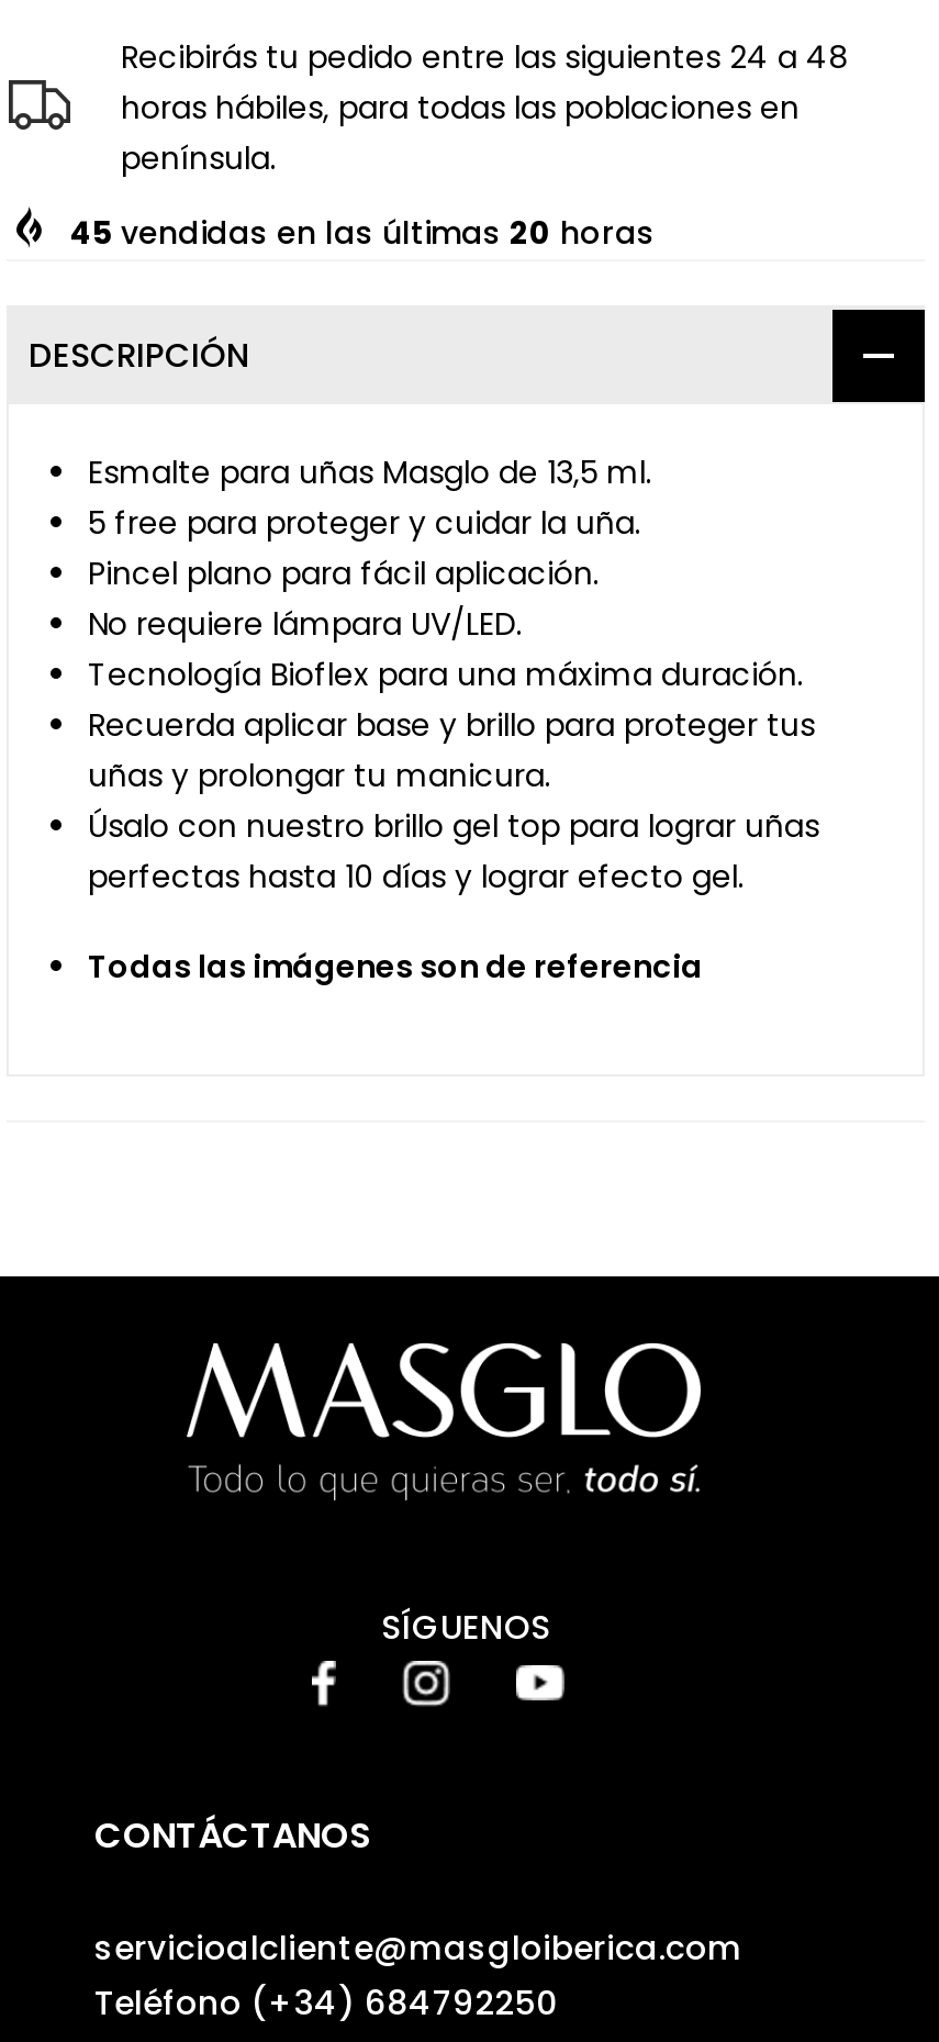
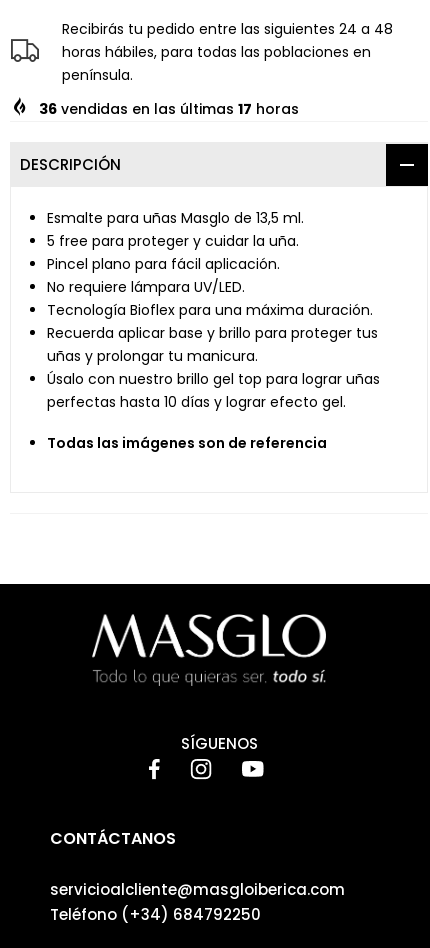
- 45 vendidas en las últimas 20 horas
+ 36 vendidas en las últimas 17 horas
